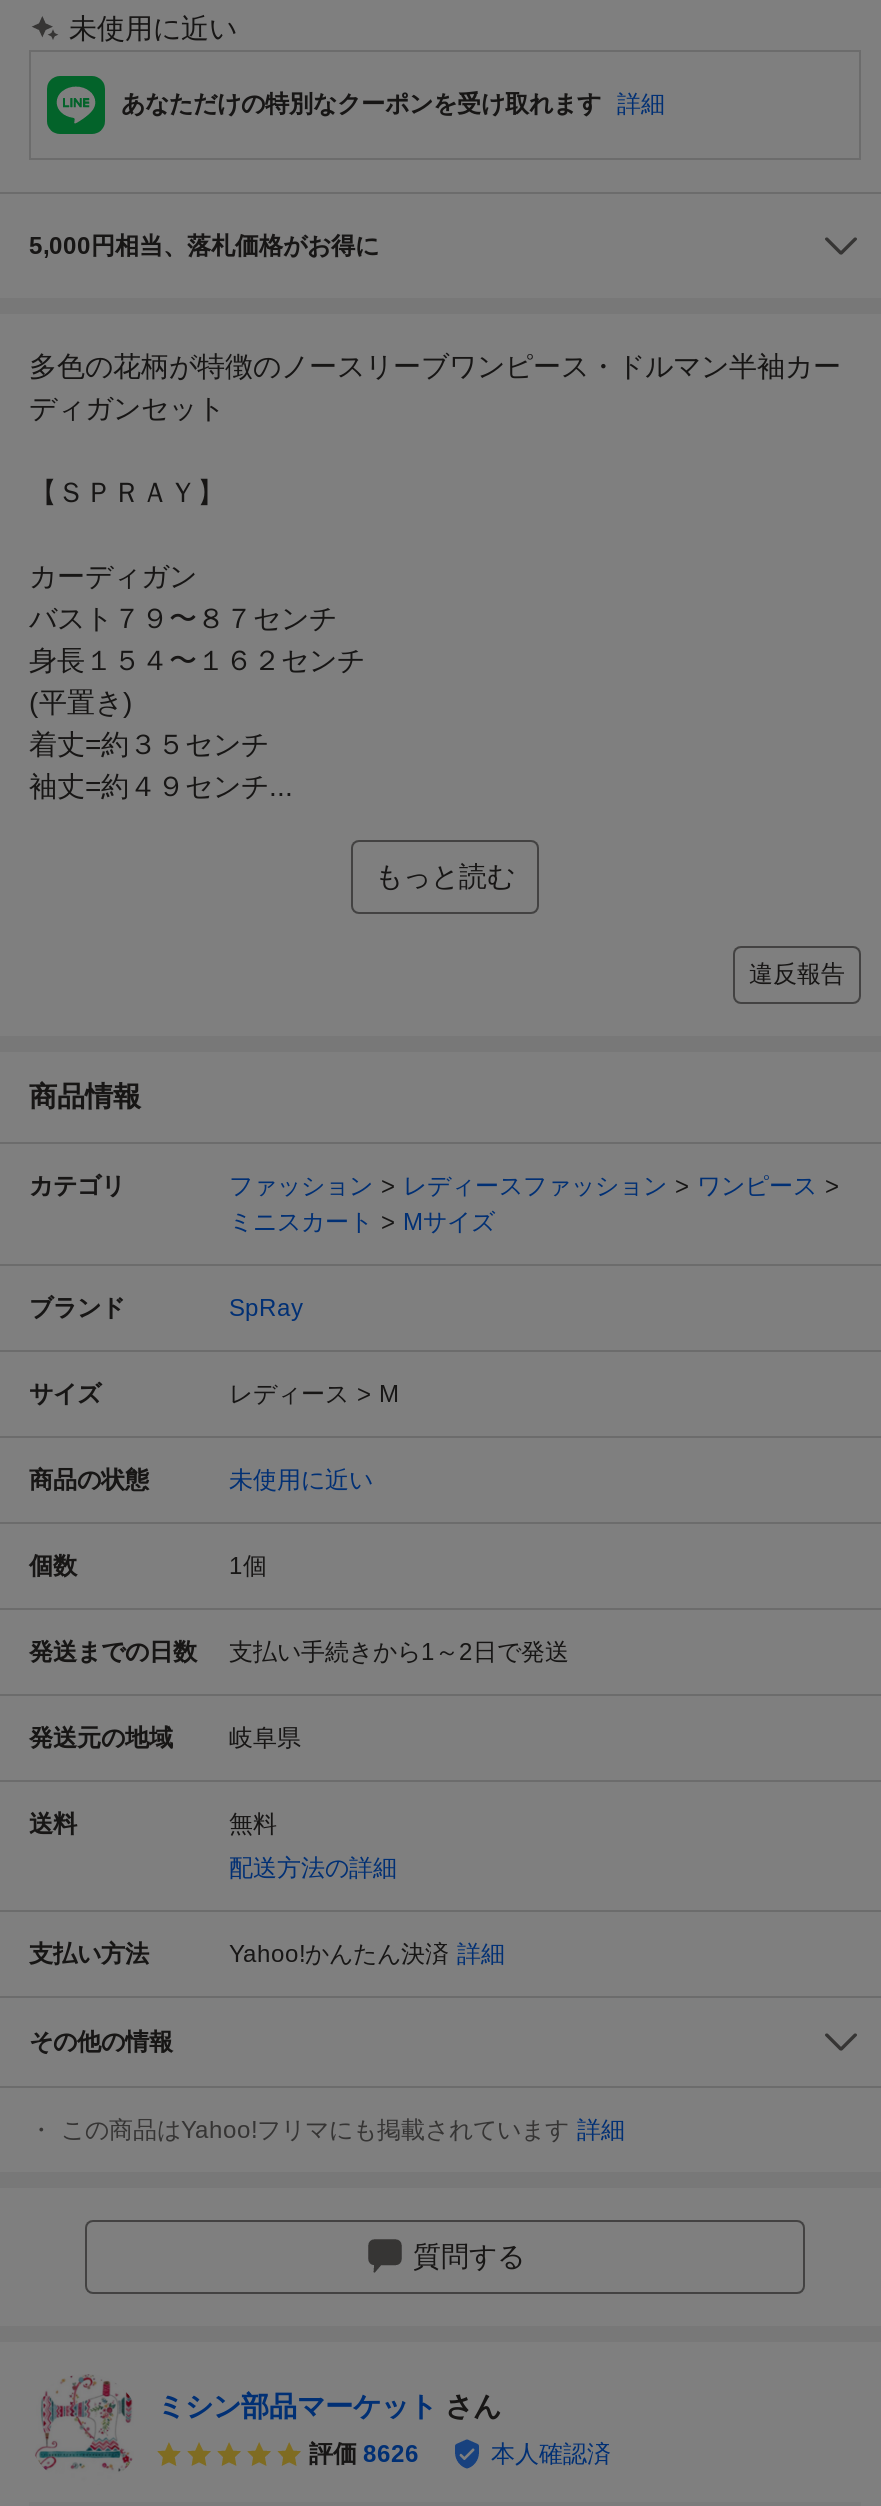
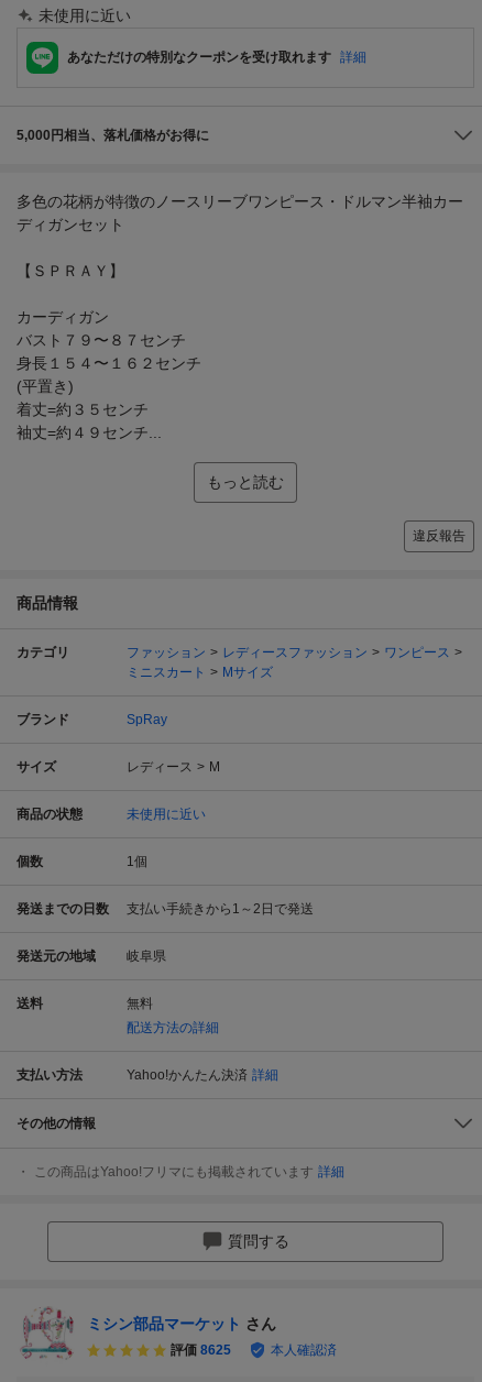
- 評価 8626
+ 評価 8625
